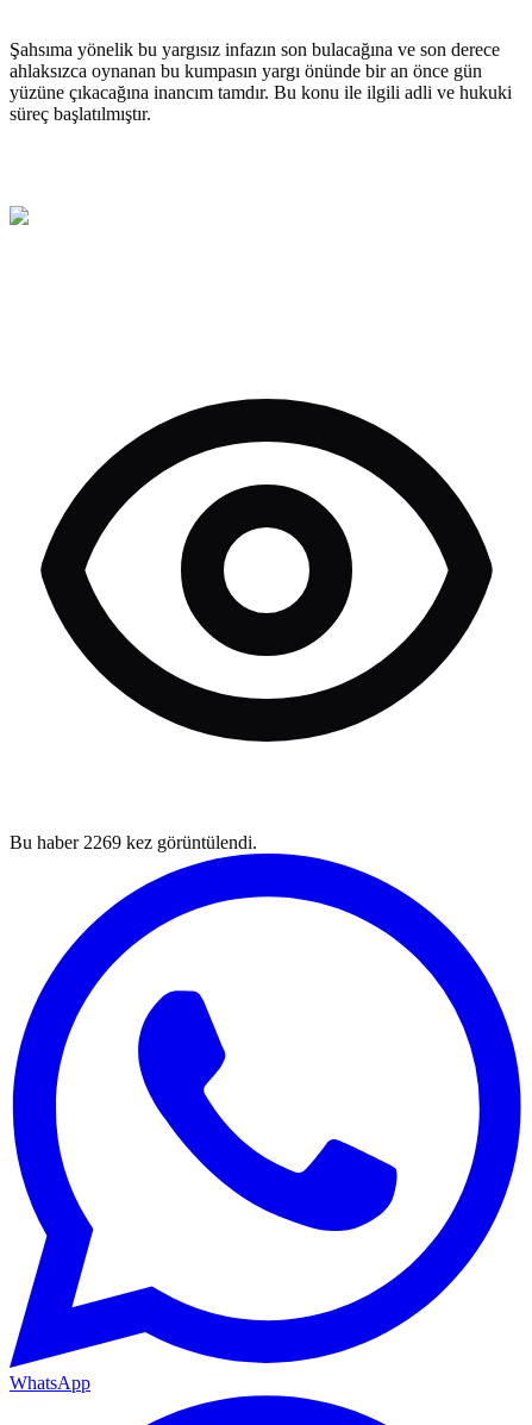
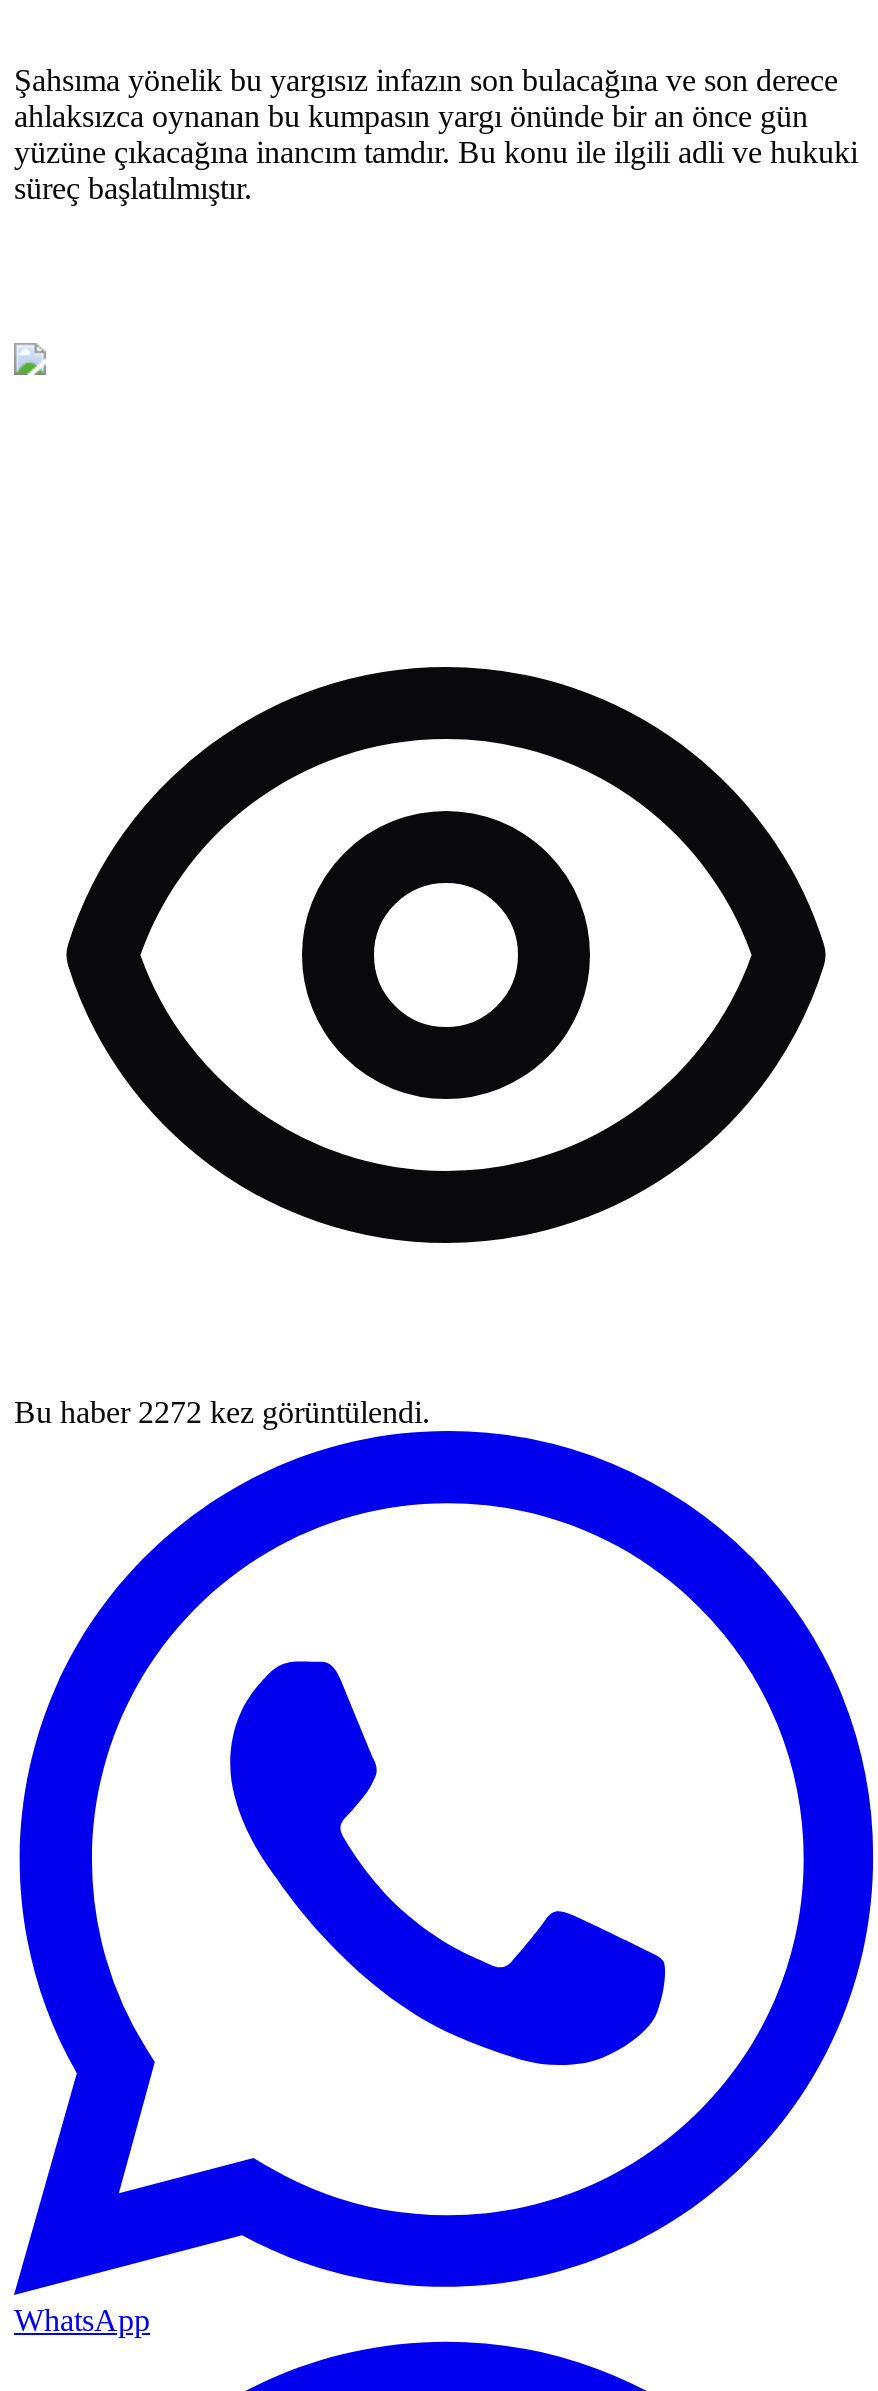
- Bu haber 2269 kez görüntülendi.
+ Bu haber 2272 kez görüntülendi.
